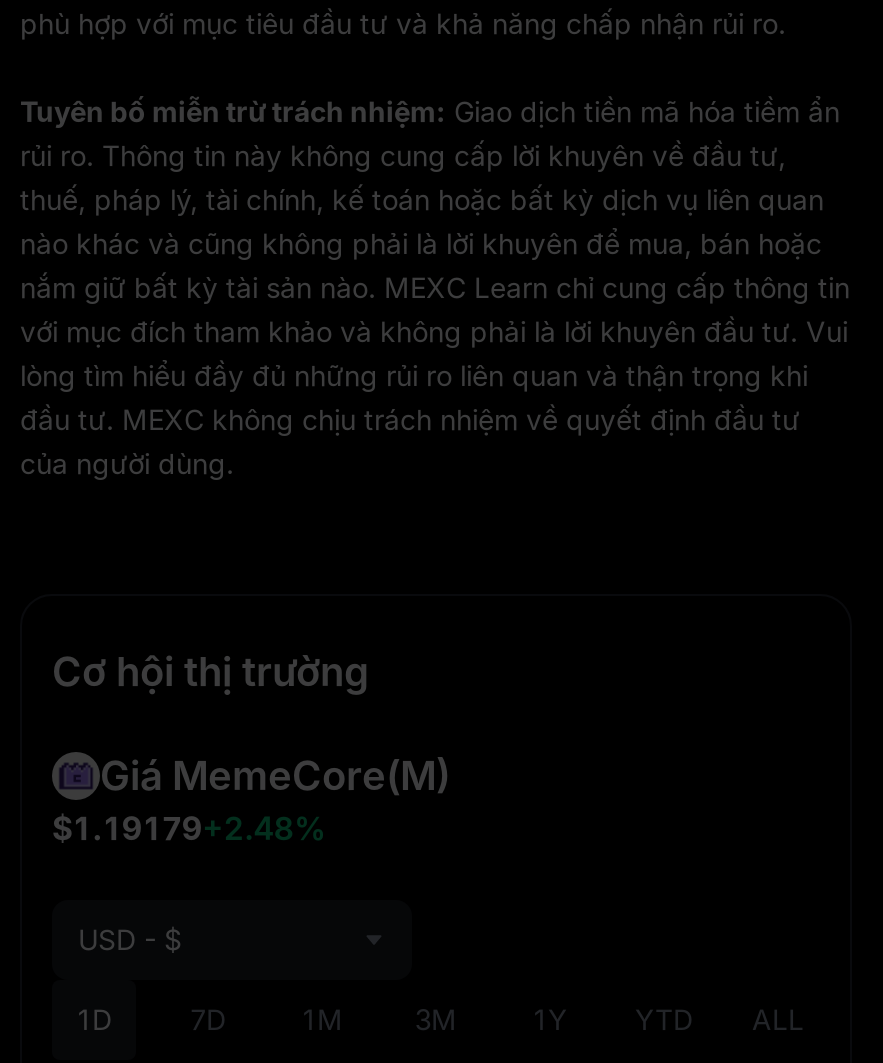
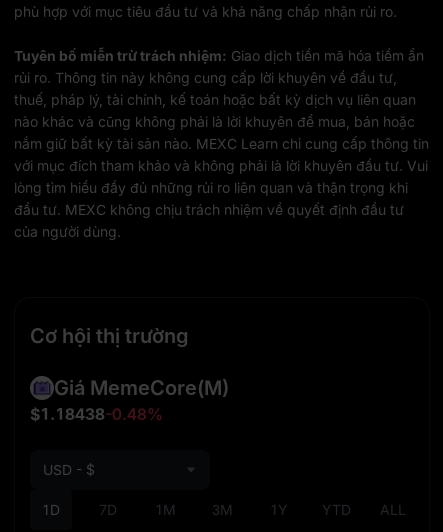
- $1.19179+2.48%
+ $1.18438-0.48%
